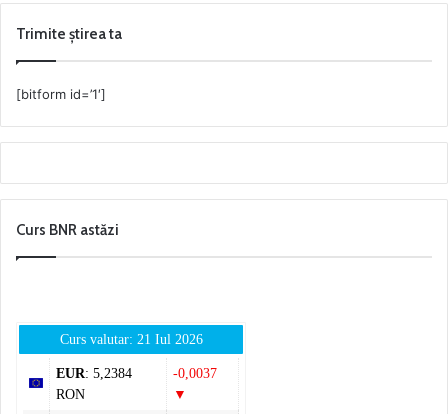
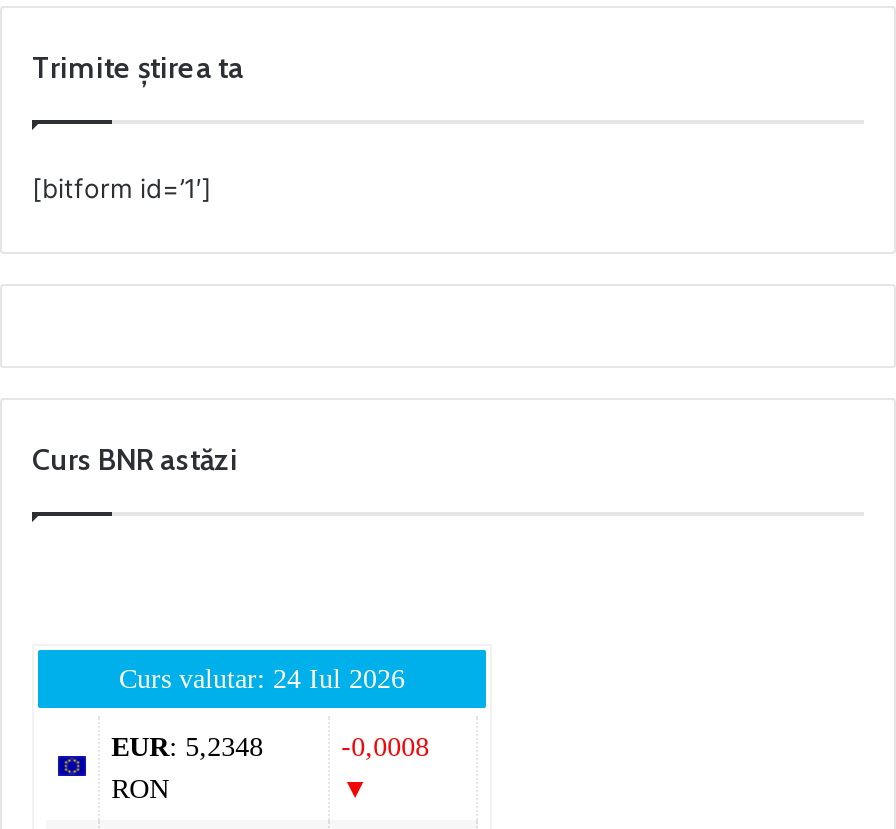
- Curs valutar: 21 Iul 2026
+ Curs valutar: 24 Iul 2026

- EUR: 5,2384
+ EUR: 5,2348

- -0,0037
+ -0,0008
